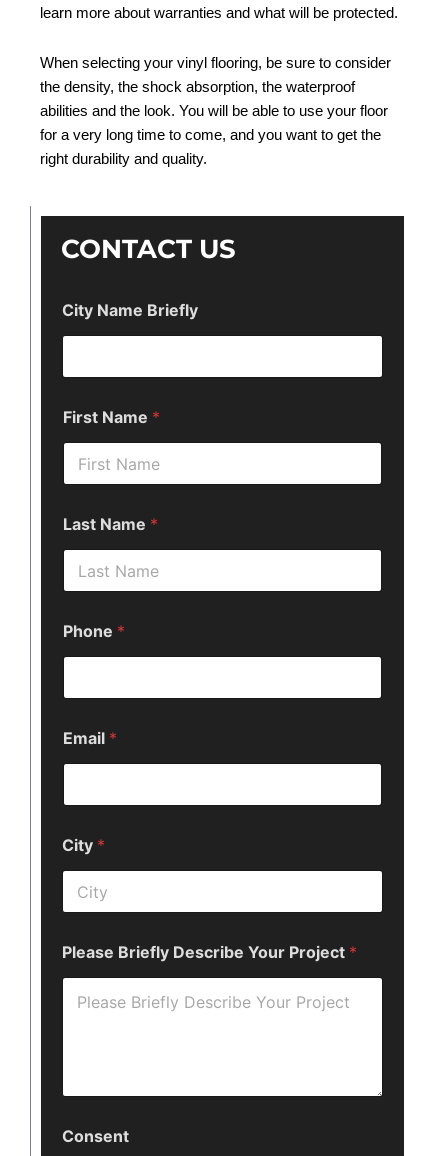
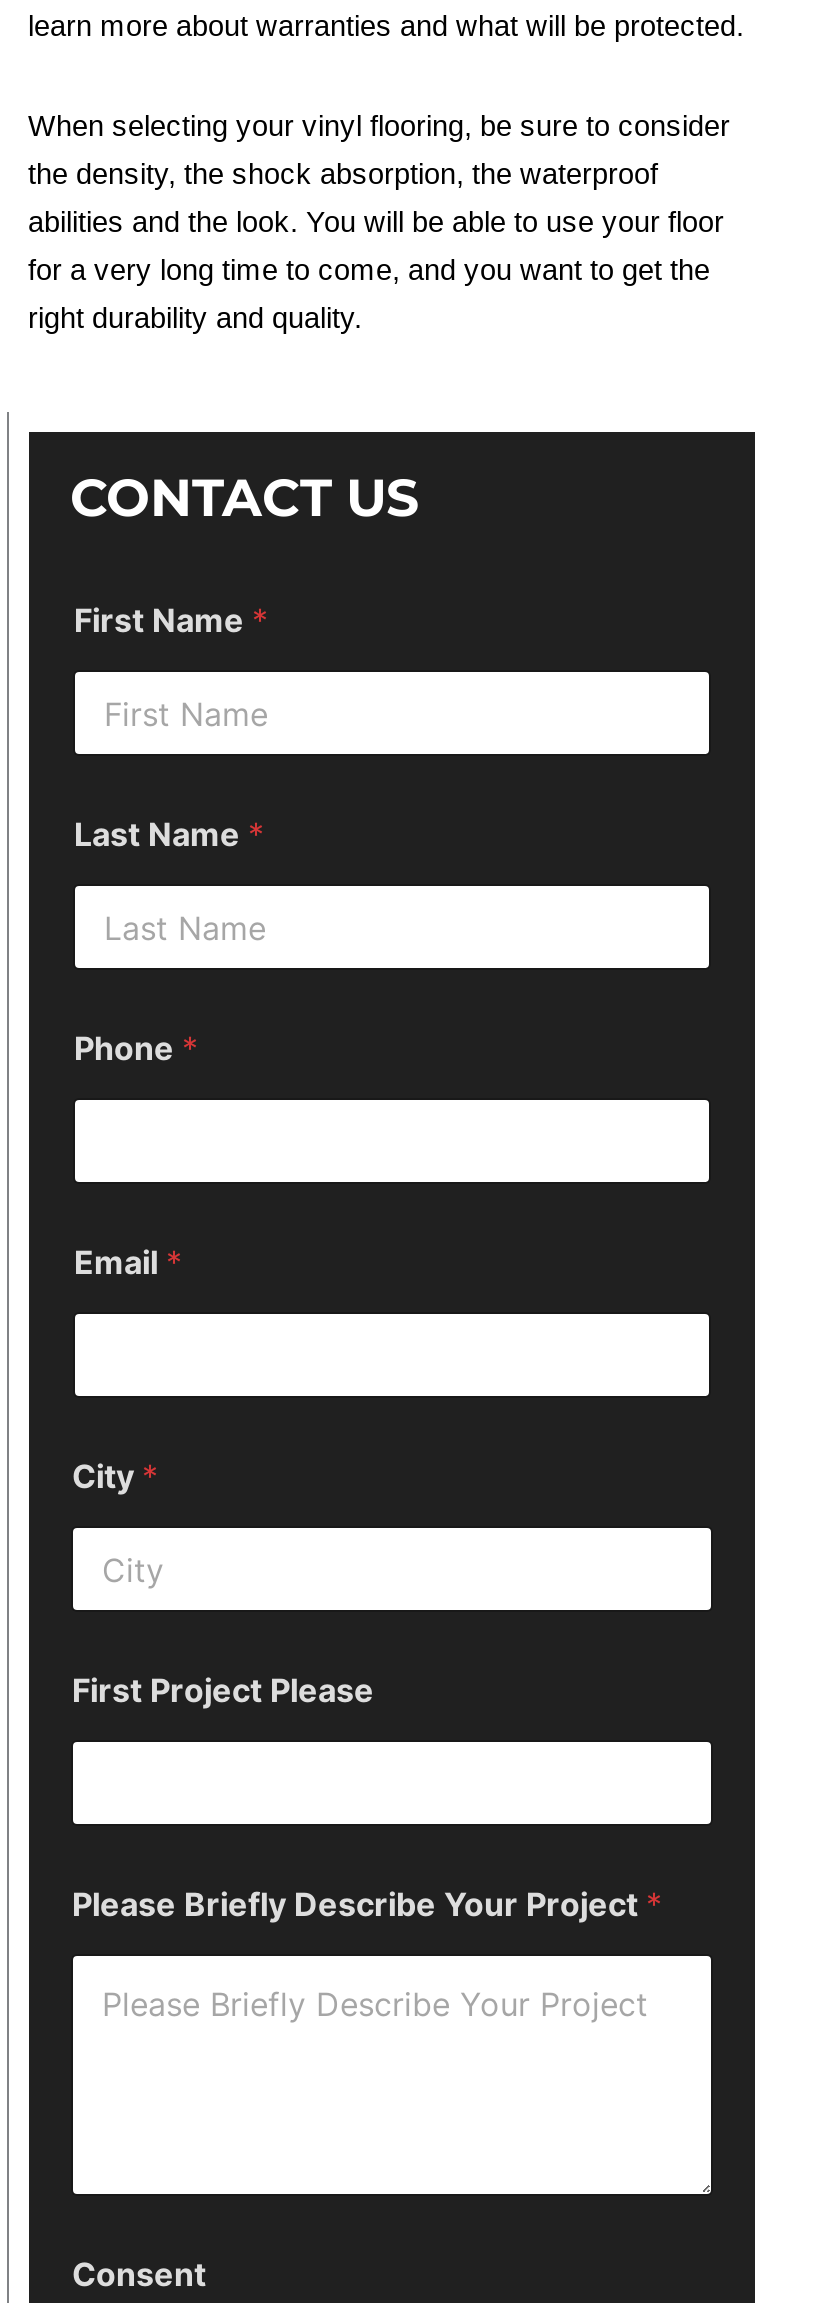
- City Name Briefly

moved up: First Name * | Last Name * | Phone * | Email * | City *

+ First Project Please
